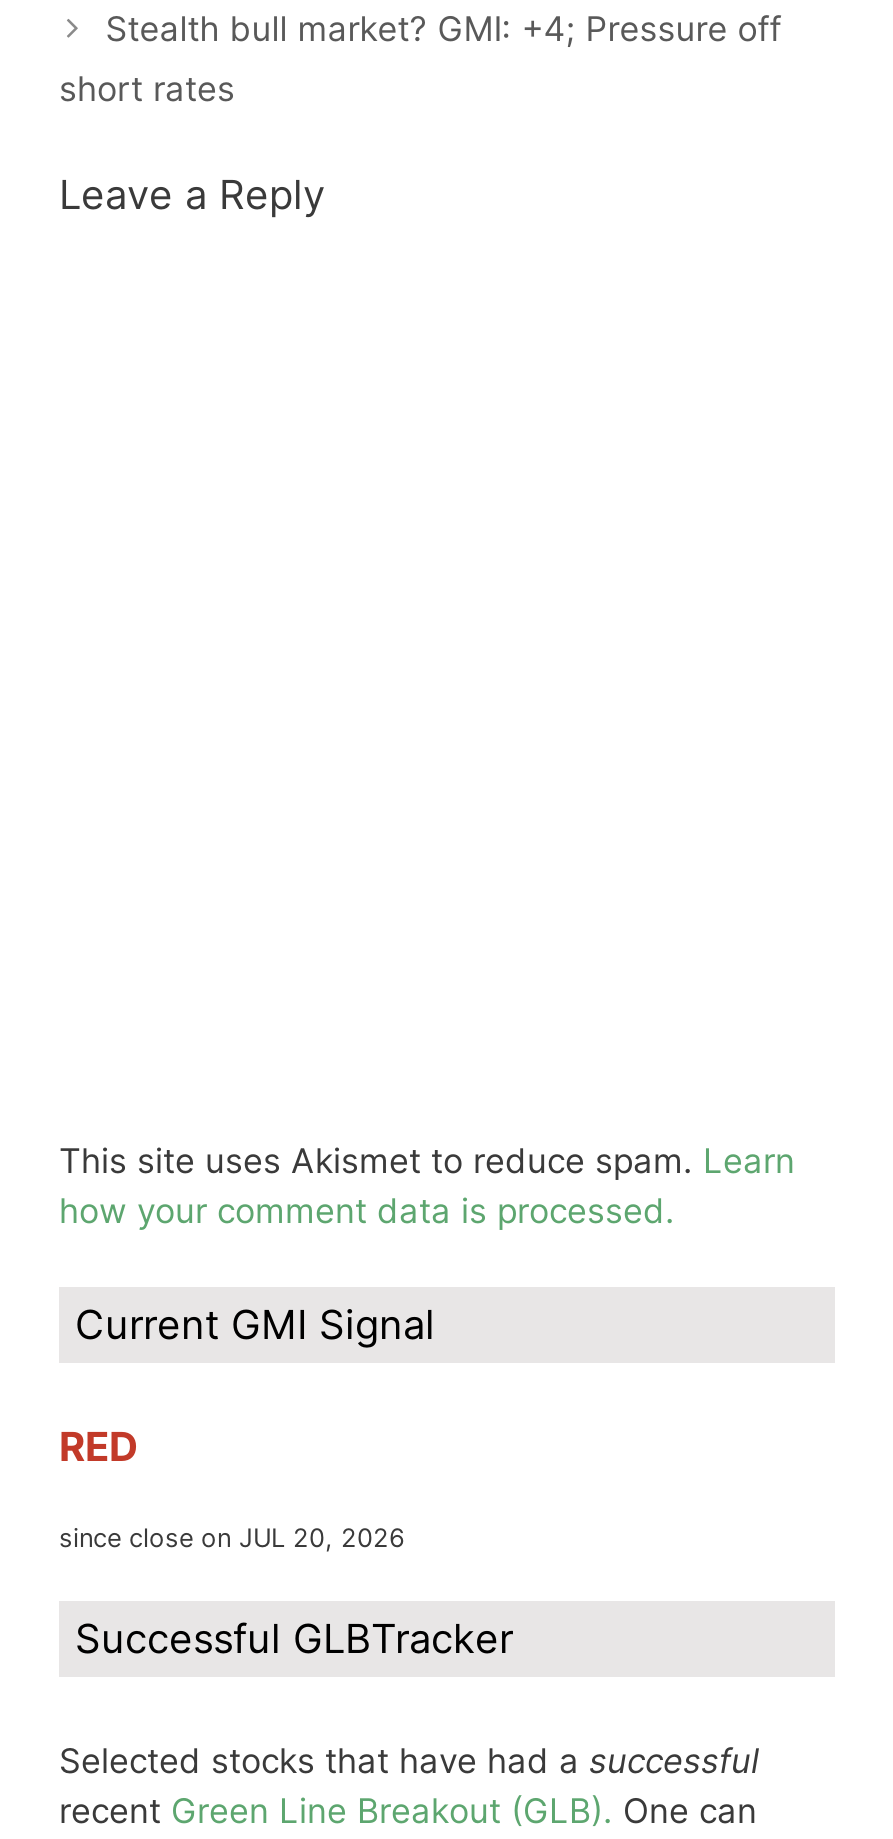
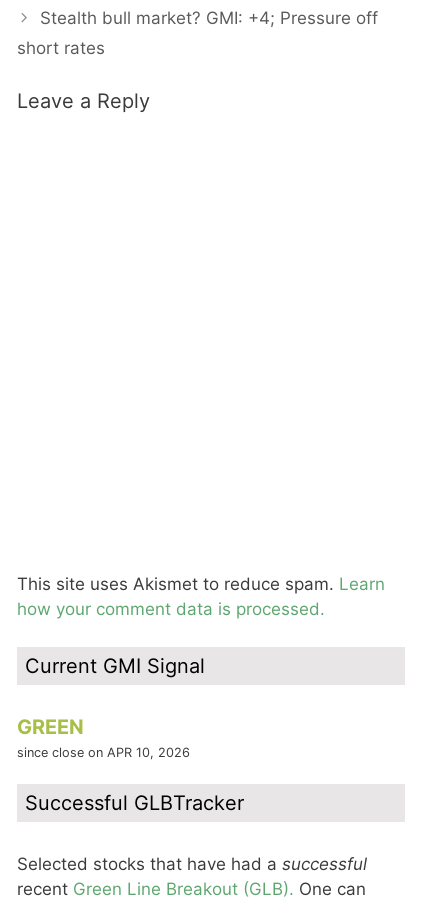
- RED
- since close on JUL 20, 2026
+ GREEN
+ since close on APR 10, 2026
